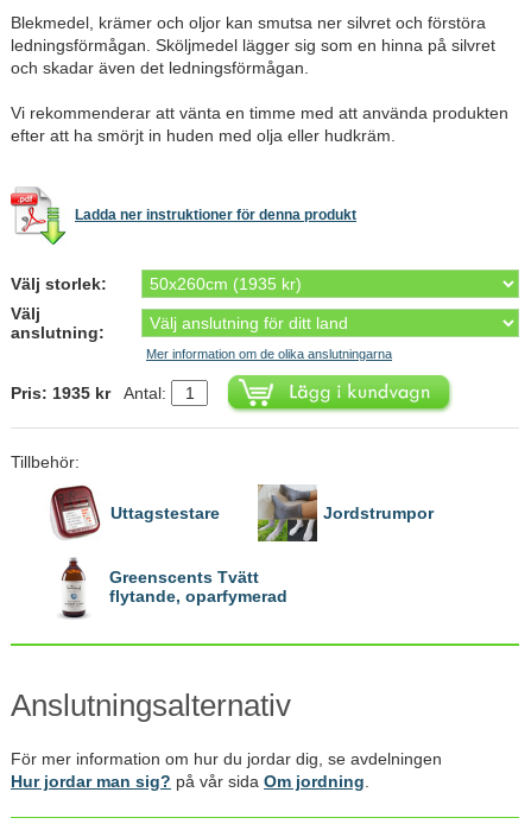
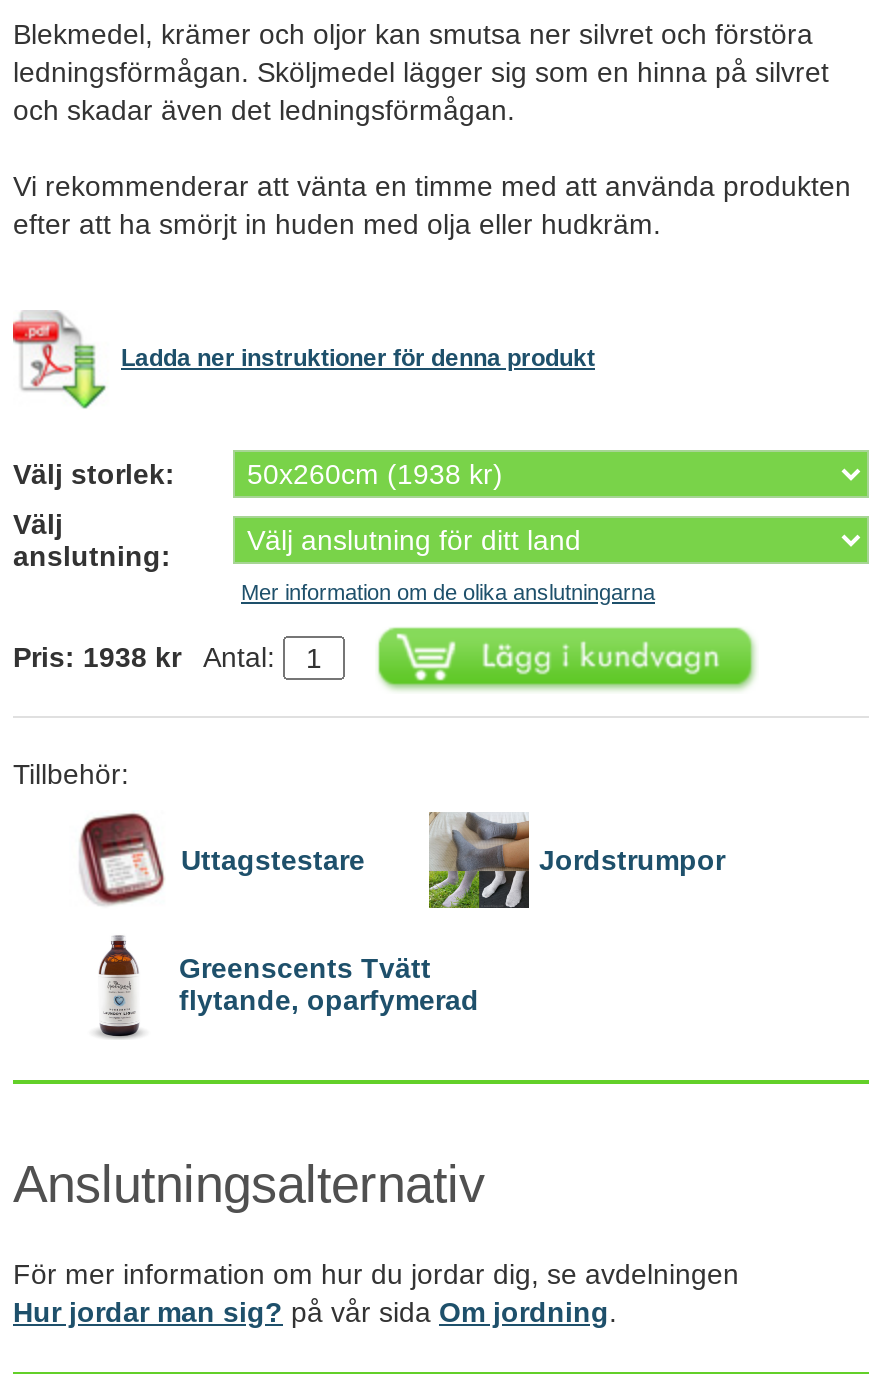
- Pris: 1935 kr Antal:
+ Pris: 1938 kr Antal:
